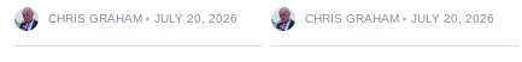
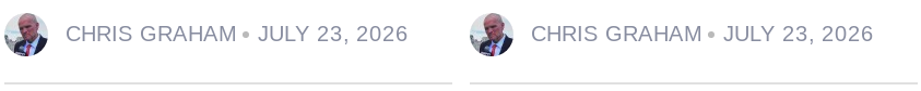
- CHRIS GRAHAM JULY 20, 2026
+ CHRIS GRAHAM JULY 23, 2026

- CHRIS GRAHAM JULY 20, 2026
+ CHRIS GRAHAM JULY 23, 2026
